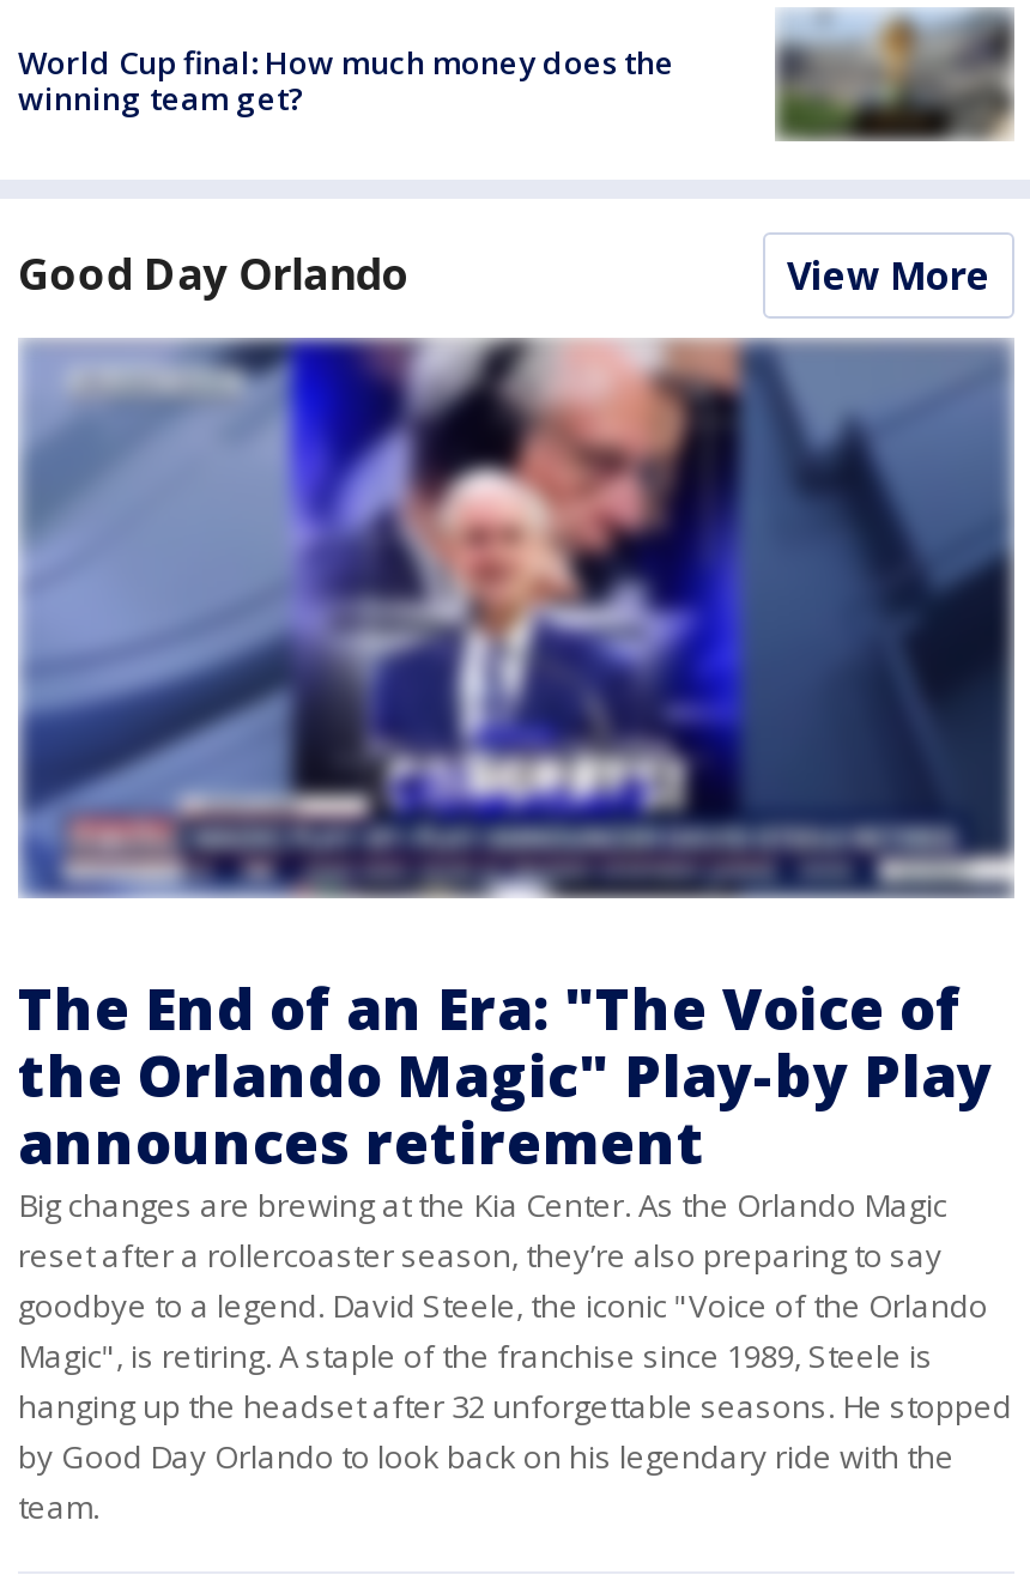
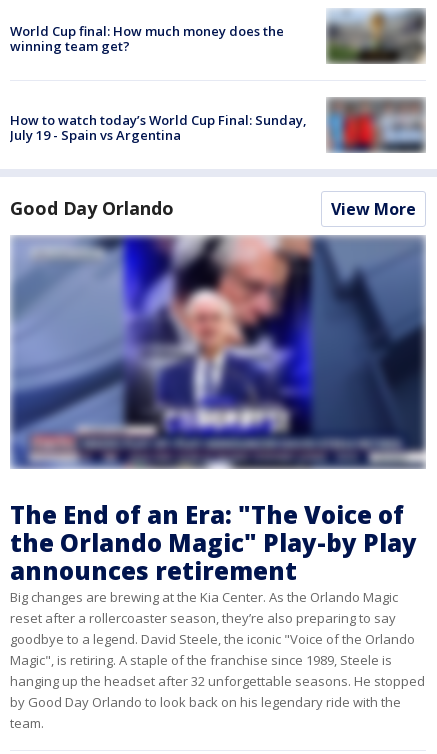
+ [image]
+ How to watch today’s World Cup Final: Sunday,
+ July 19 - Spain vs Argentina
